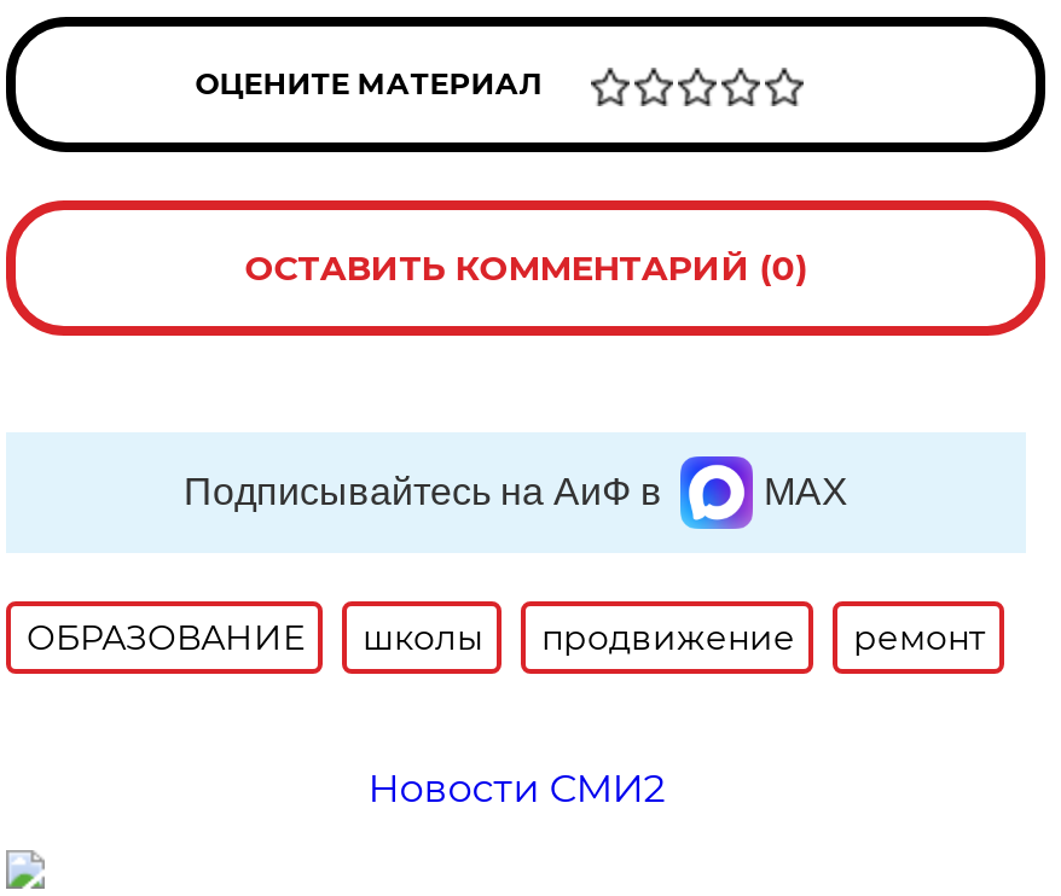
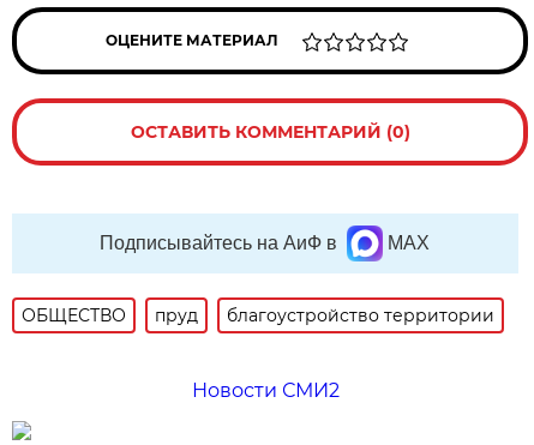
- ОБРАЗОВАНИЕ
- школы
- продвижение
- ремонт
+ ОБЩЕСТВО
+ пруд
+ благоустройство территории
